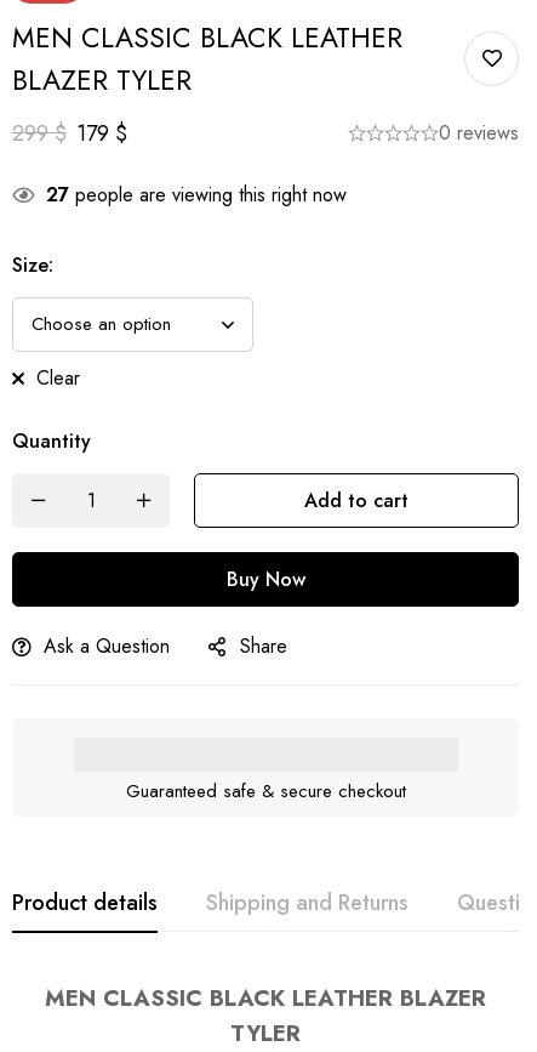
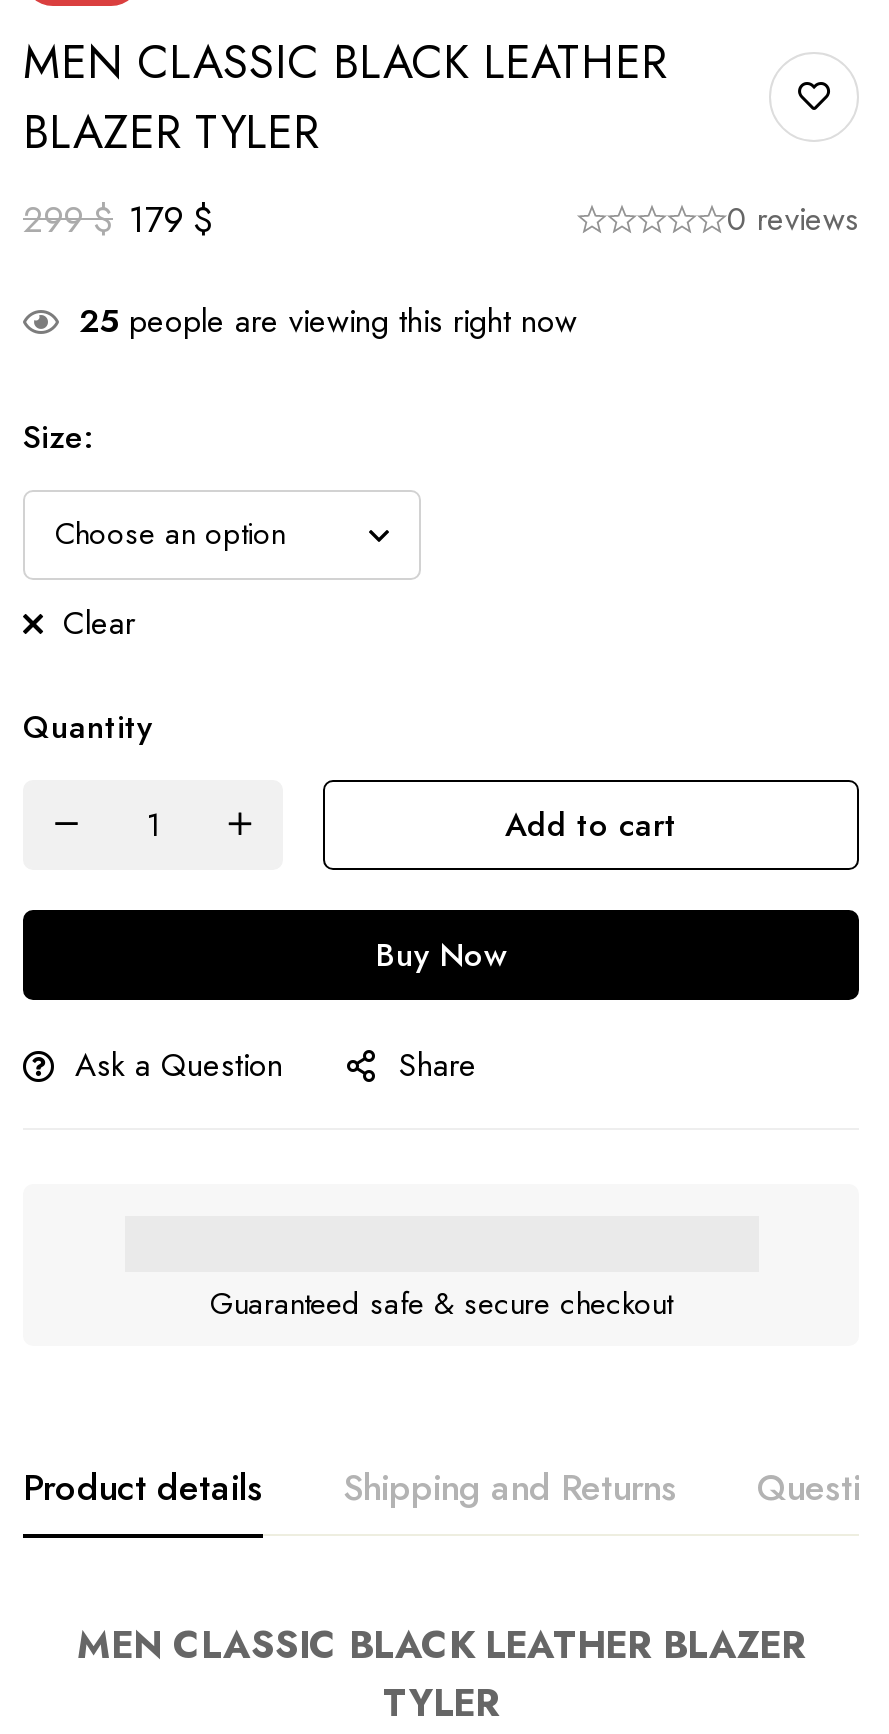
- 27 people are viewing this right now
+ 25 people are viewing this right now
